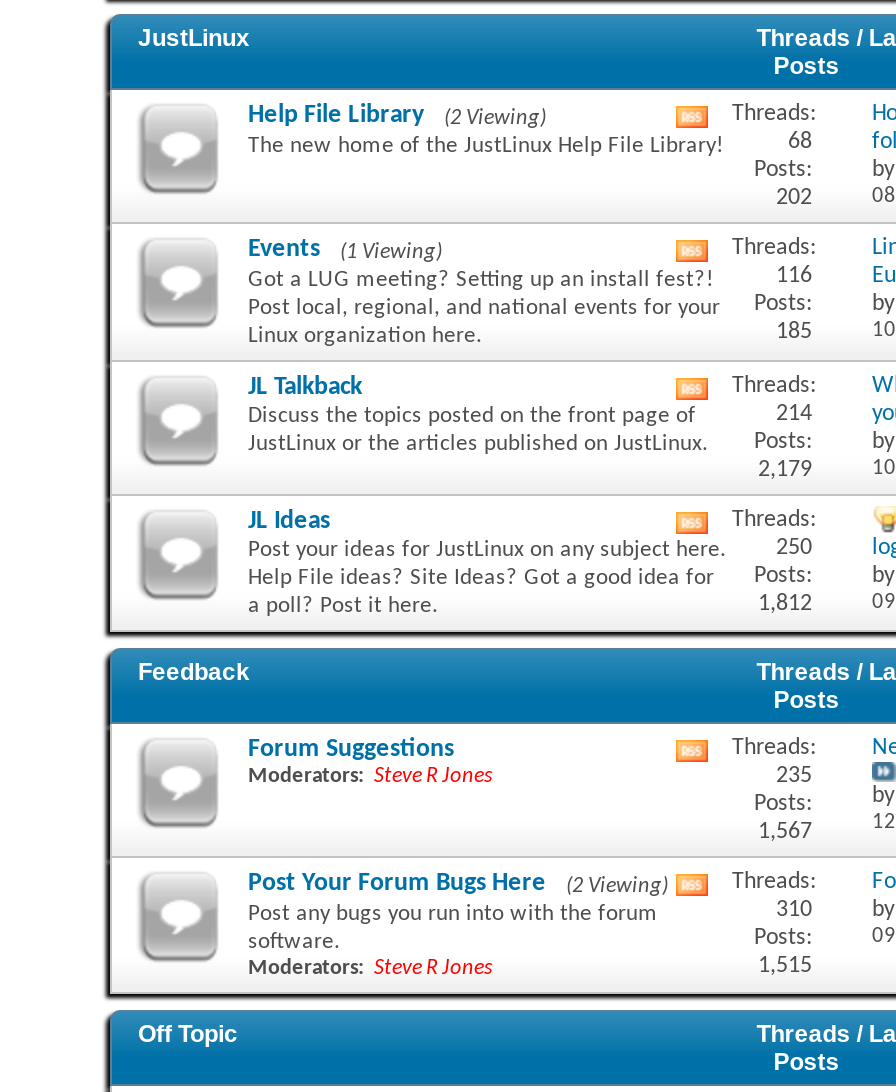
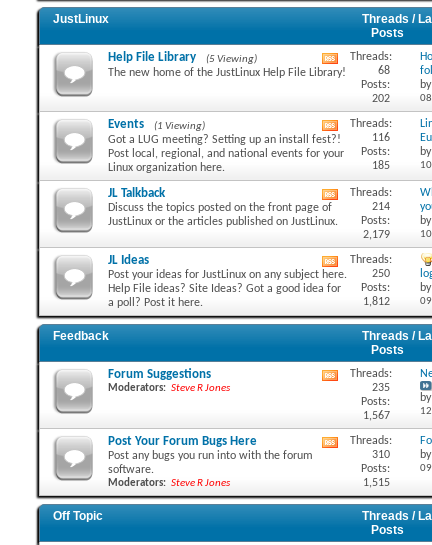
- Help File Library (2 Viewing)
+ Help File Library (5 Viewing)

- (2 Viewing)
